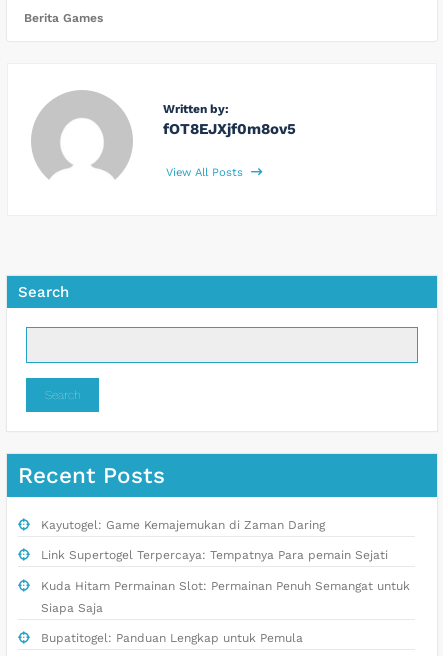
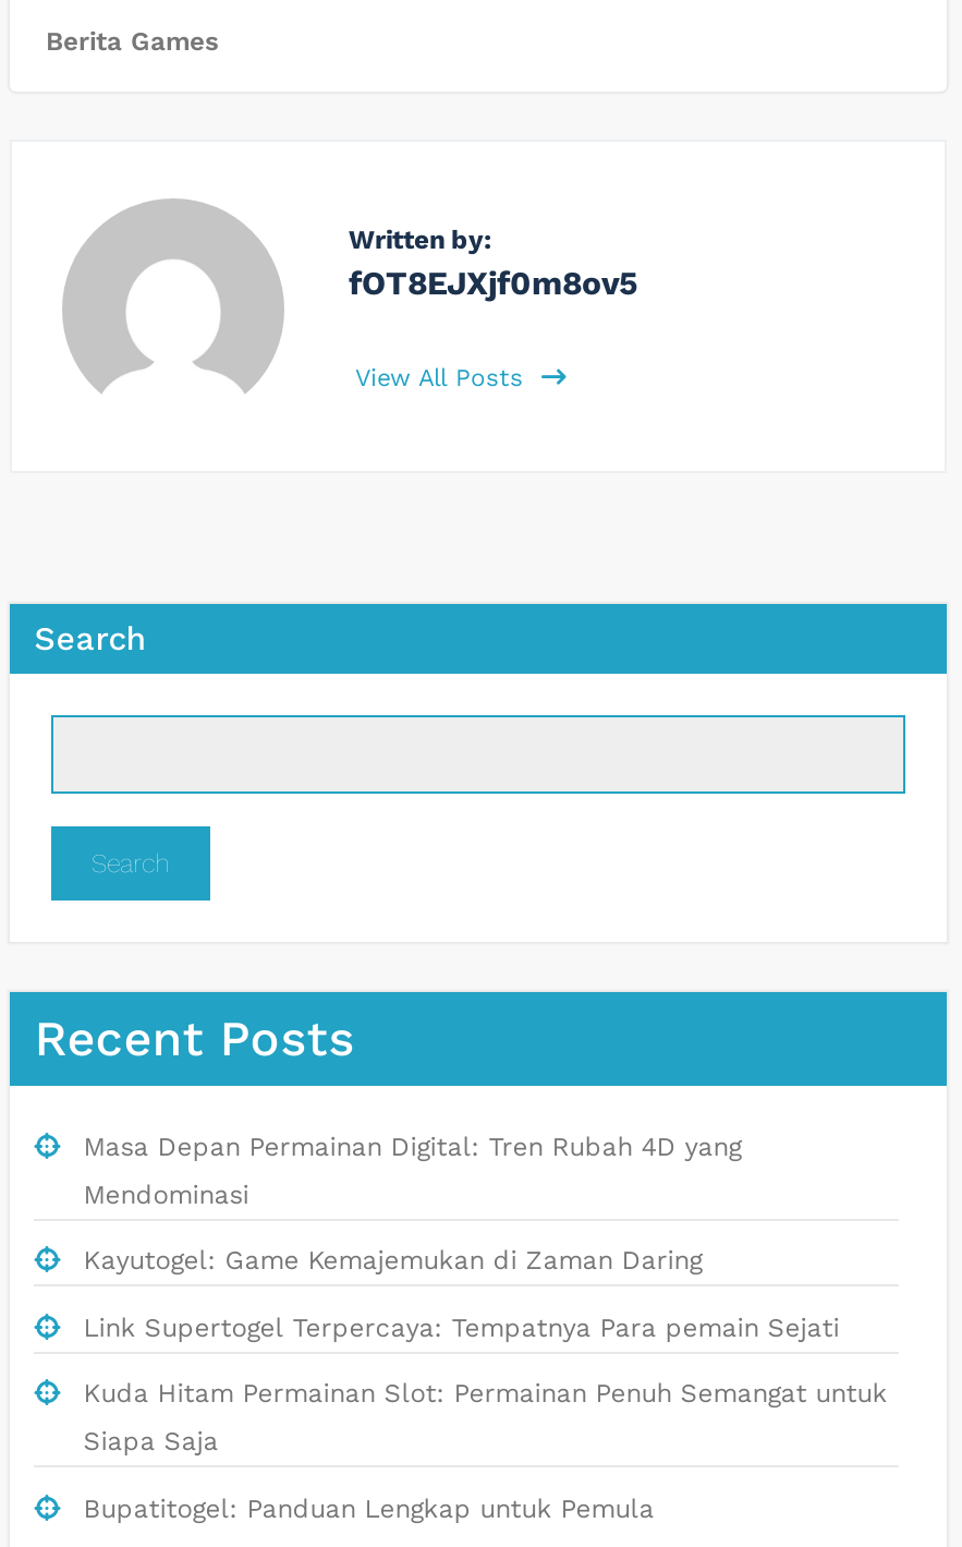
+ Masa Depan Permainan Digital: Tren Rubah 4D yang
+ Mendominasi
